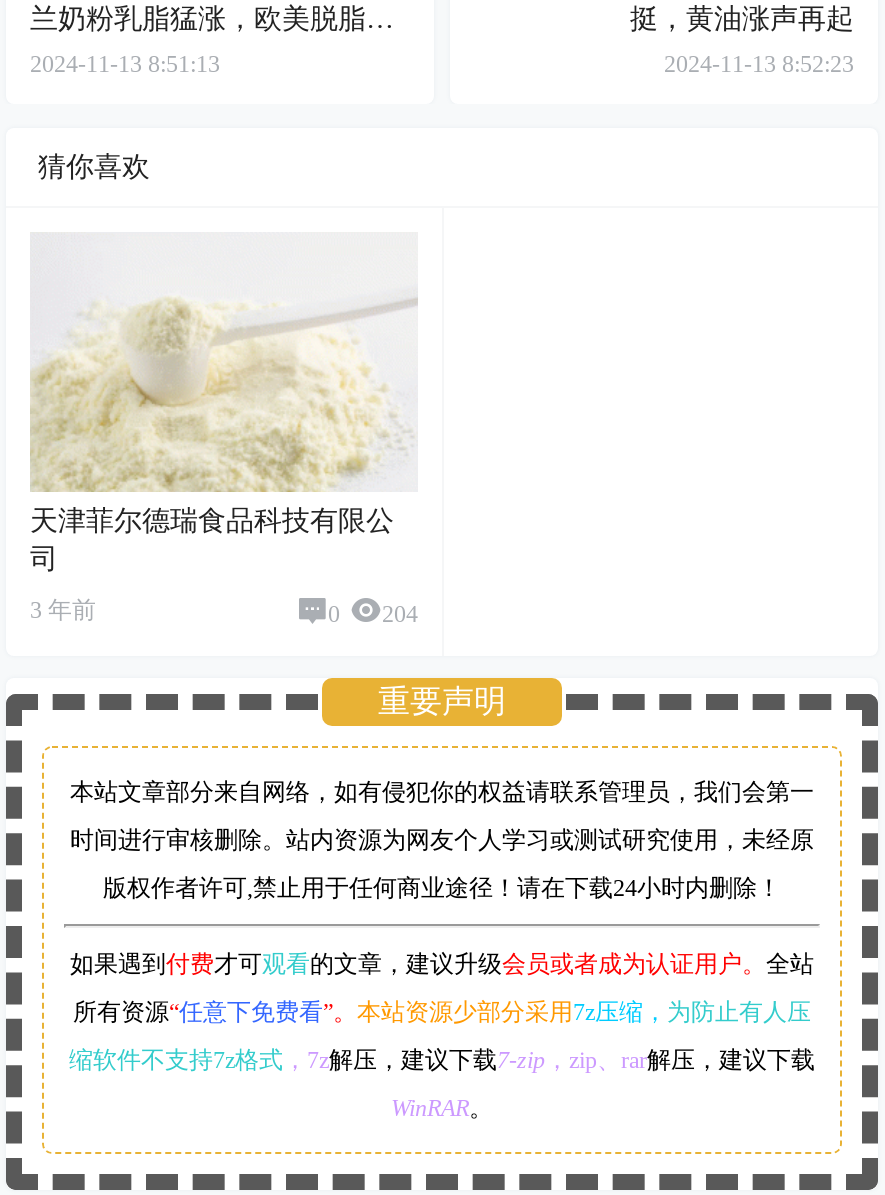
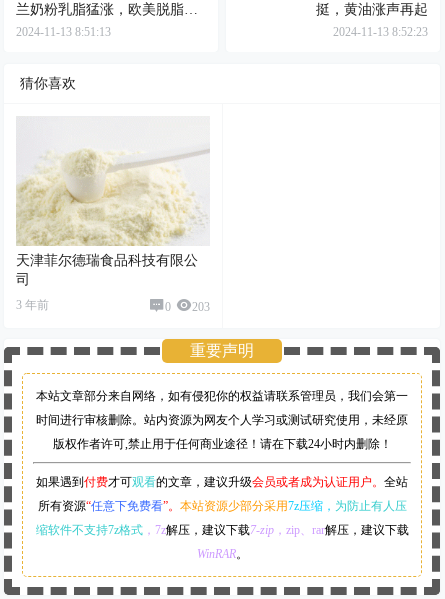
- 204
+ 203
